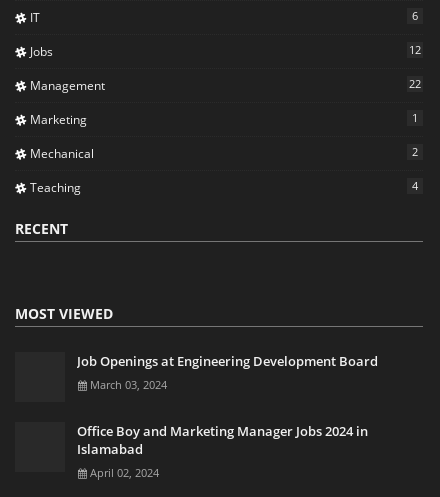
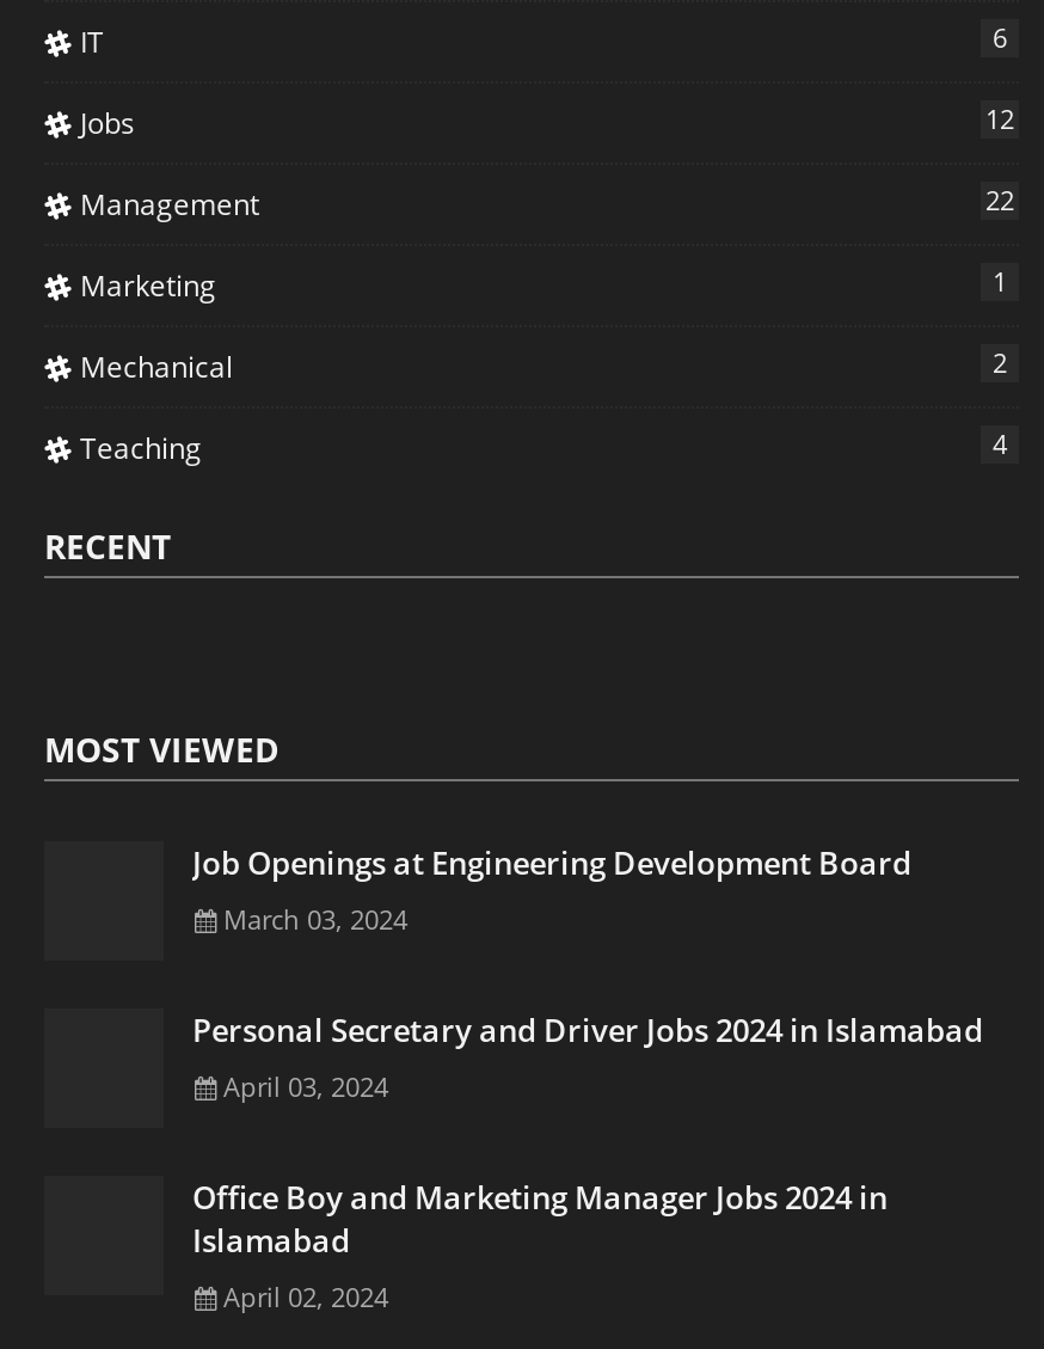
+ Personal Secretary and Driver Jobs 2024 in Islamabad
+ April 03, 2024
